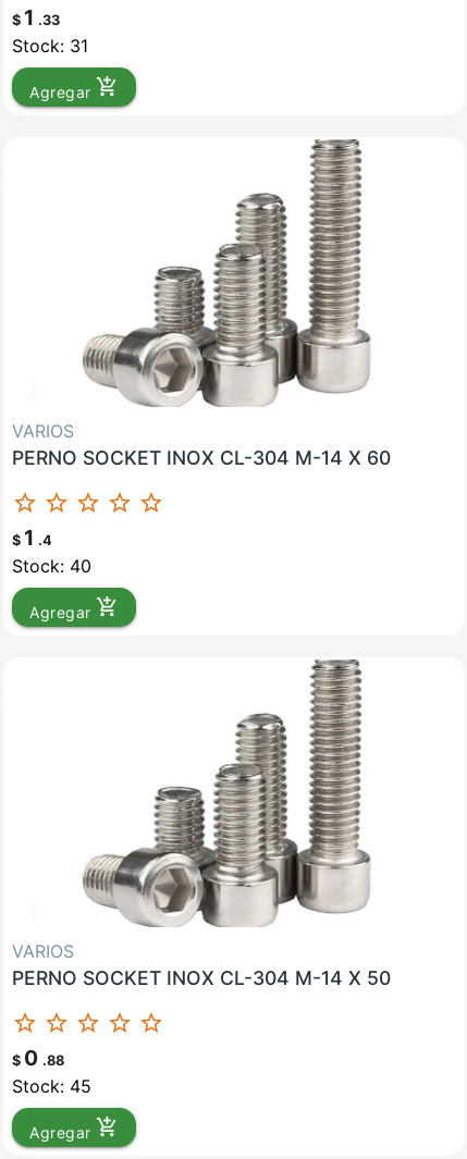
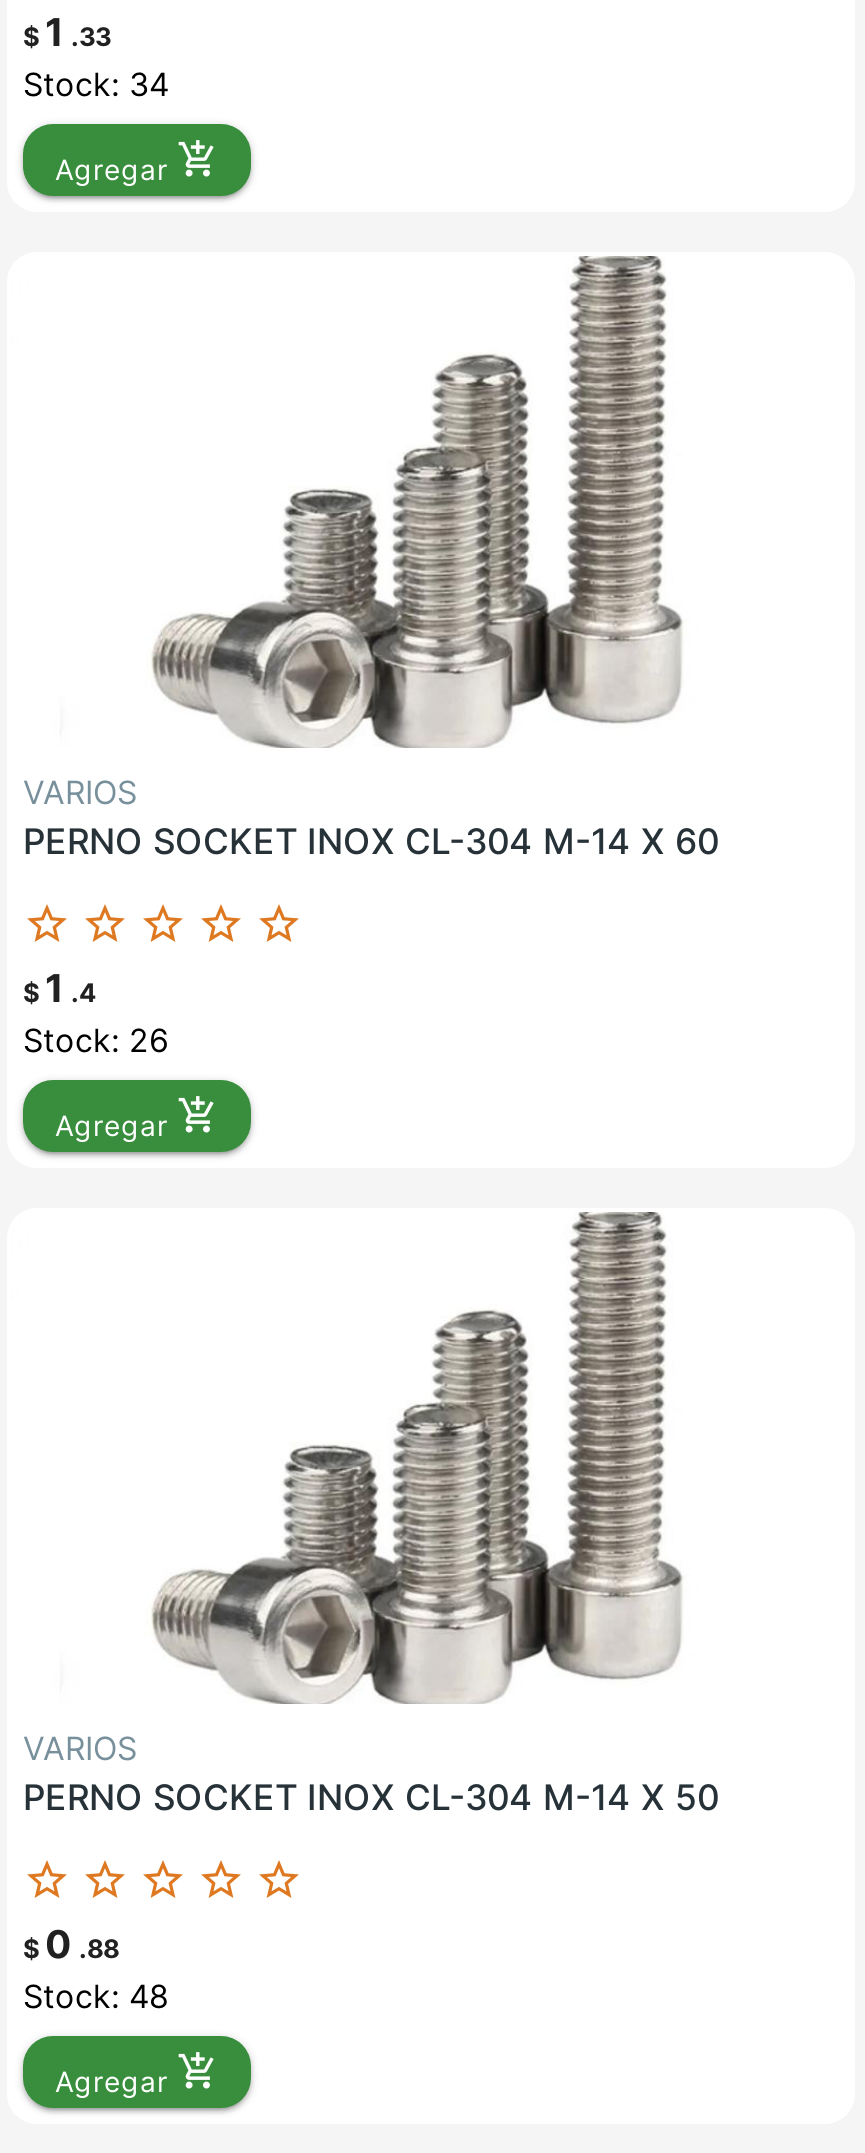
- Stock: 31
+ Stock: 34

- Stock: 40
+ Stock: 26

- Stock: 45
+ Stock: 48
